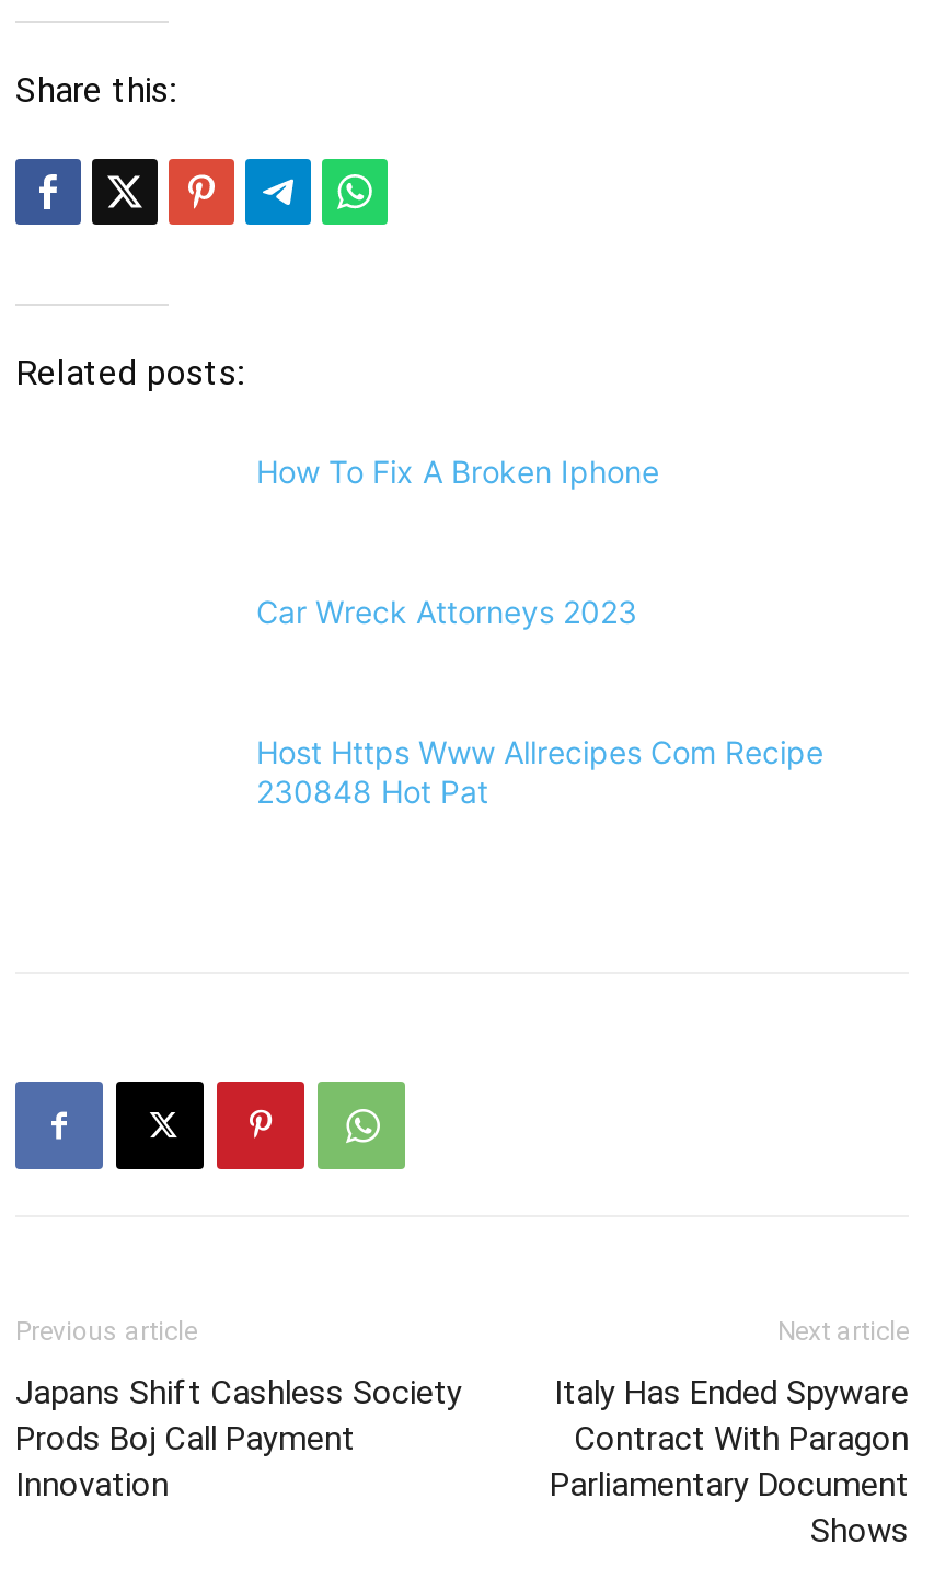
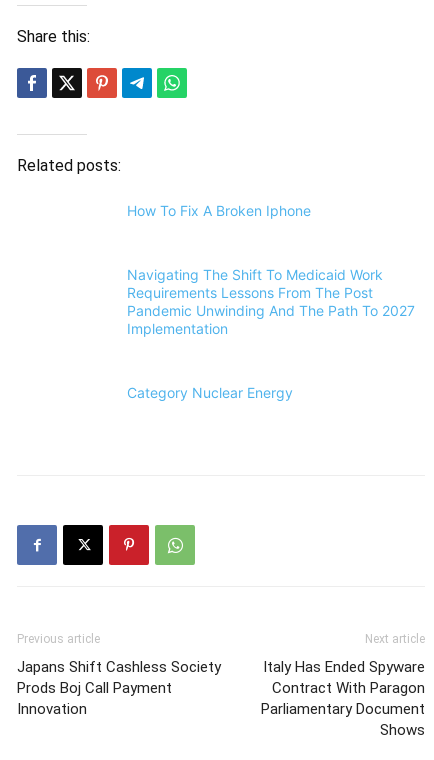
- Car Wreck Attorneys 2023
+ Navigating The Shift To Medicaid Work
+ Requirements Lessons From The Post
+ Pandemic Unwinding And The Path To 2027
+ Implementation

- Host Https Www Allrecipes Com Recipe
- 230848 Hot Pat
+ Category Nuclear Energy
